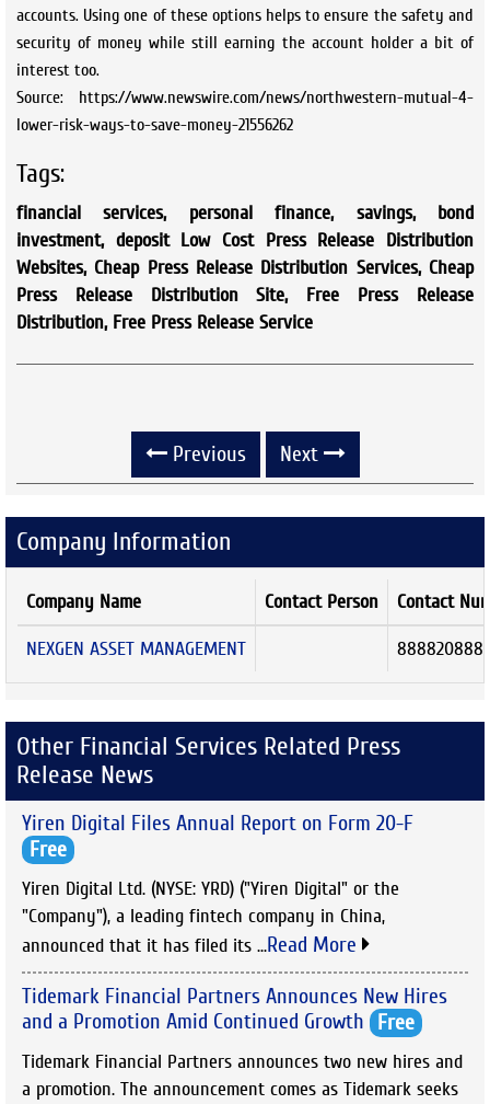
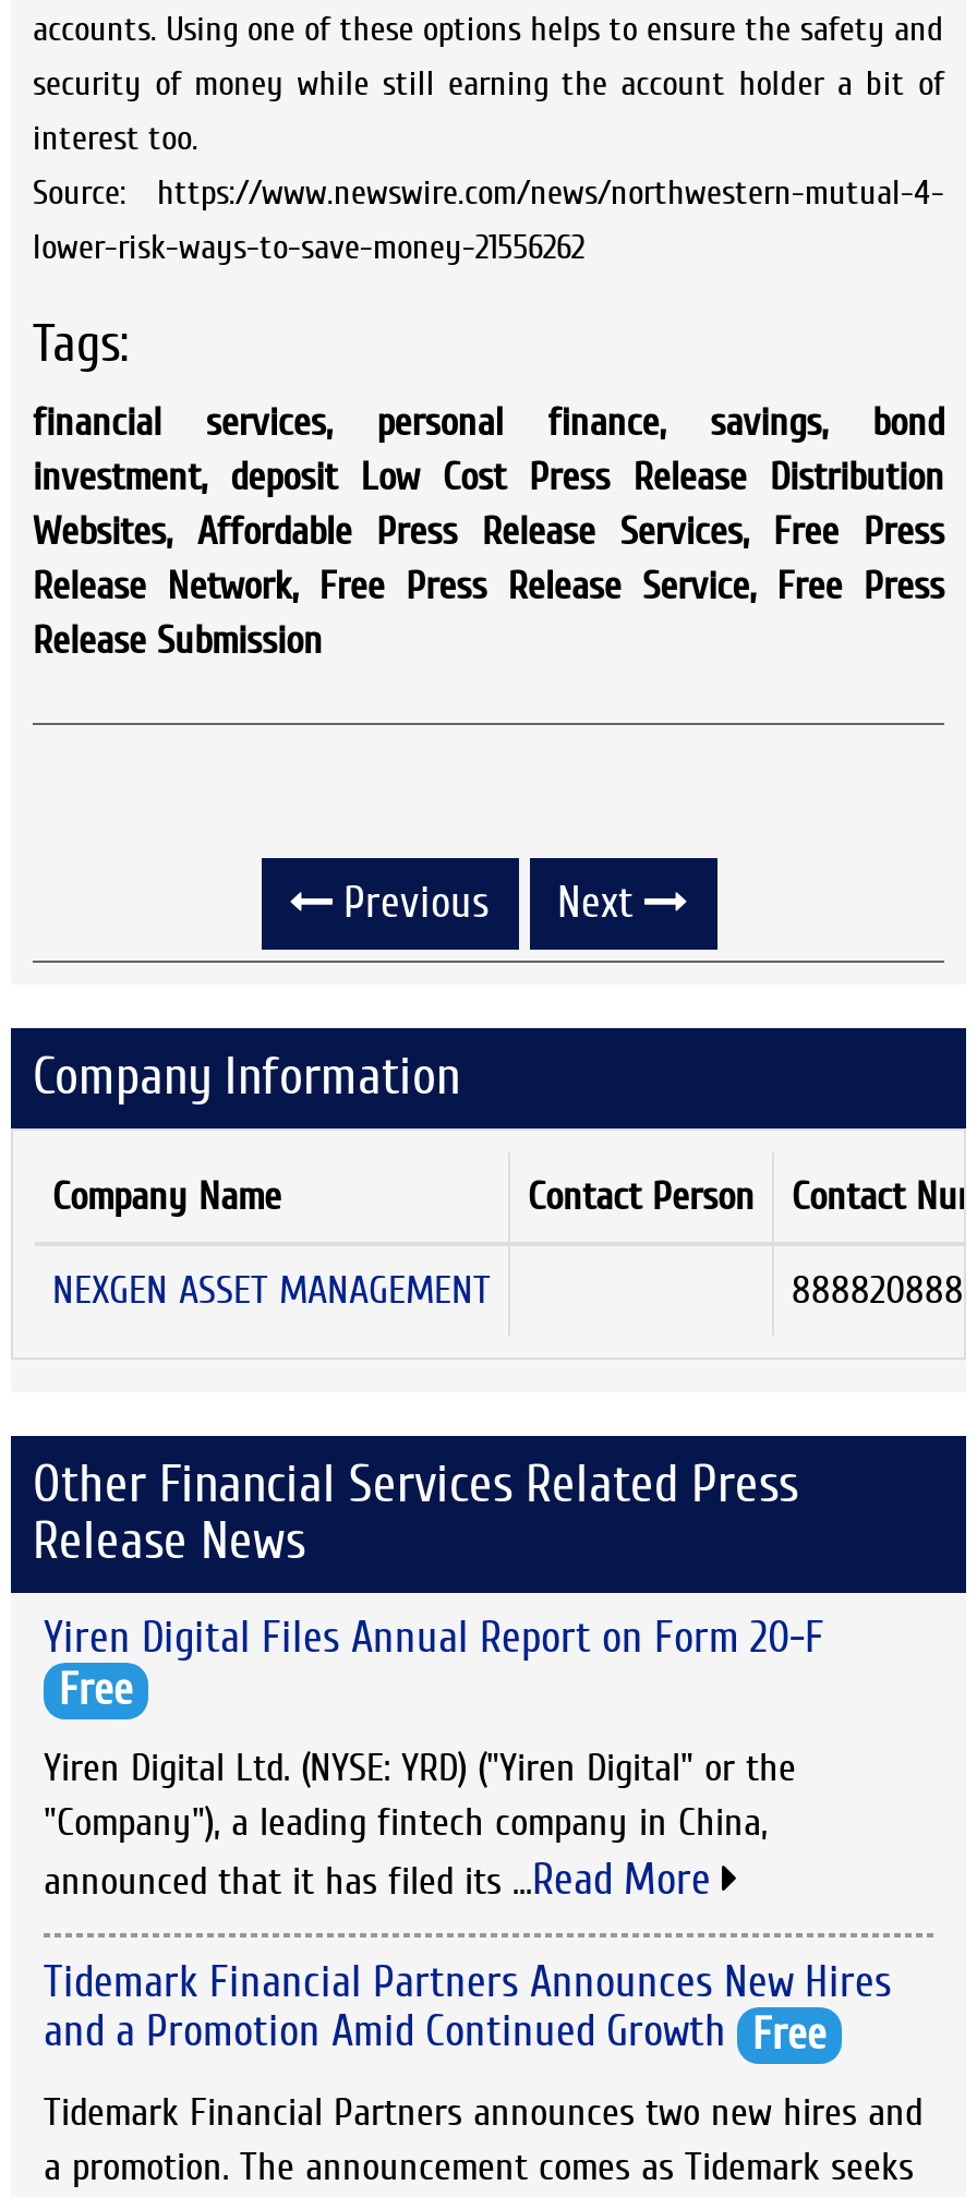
- Websites, Cheap Press Release Distribution Services, Cheap
- Press Release Distribution Site, Free Press Release
- Distribution, Free Press Release Service
+ Websites, Affordable Press Release Services, Free Press
+ Release Network, Free Press Release Service, Free Press
+ Release Submission
